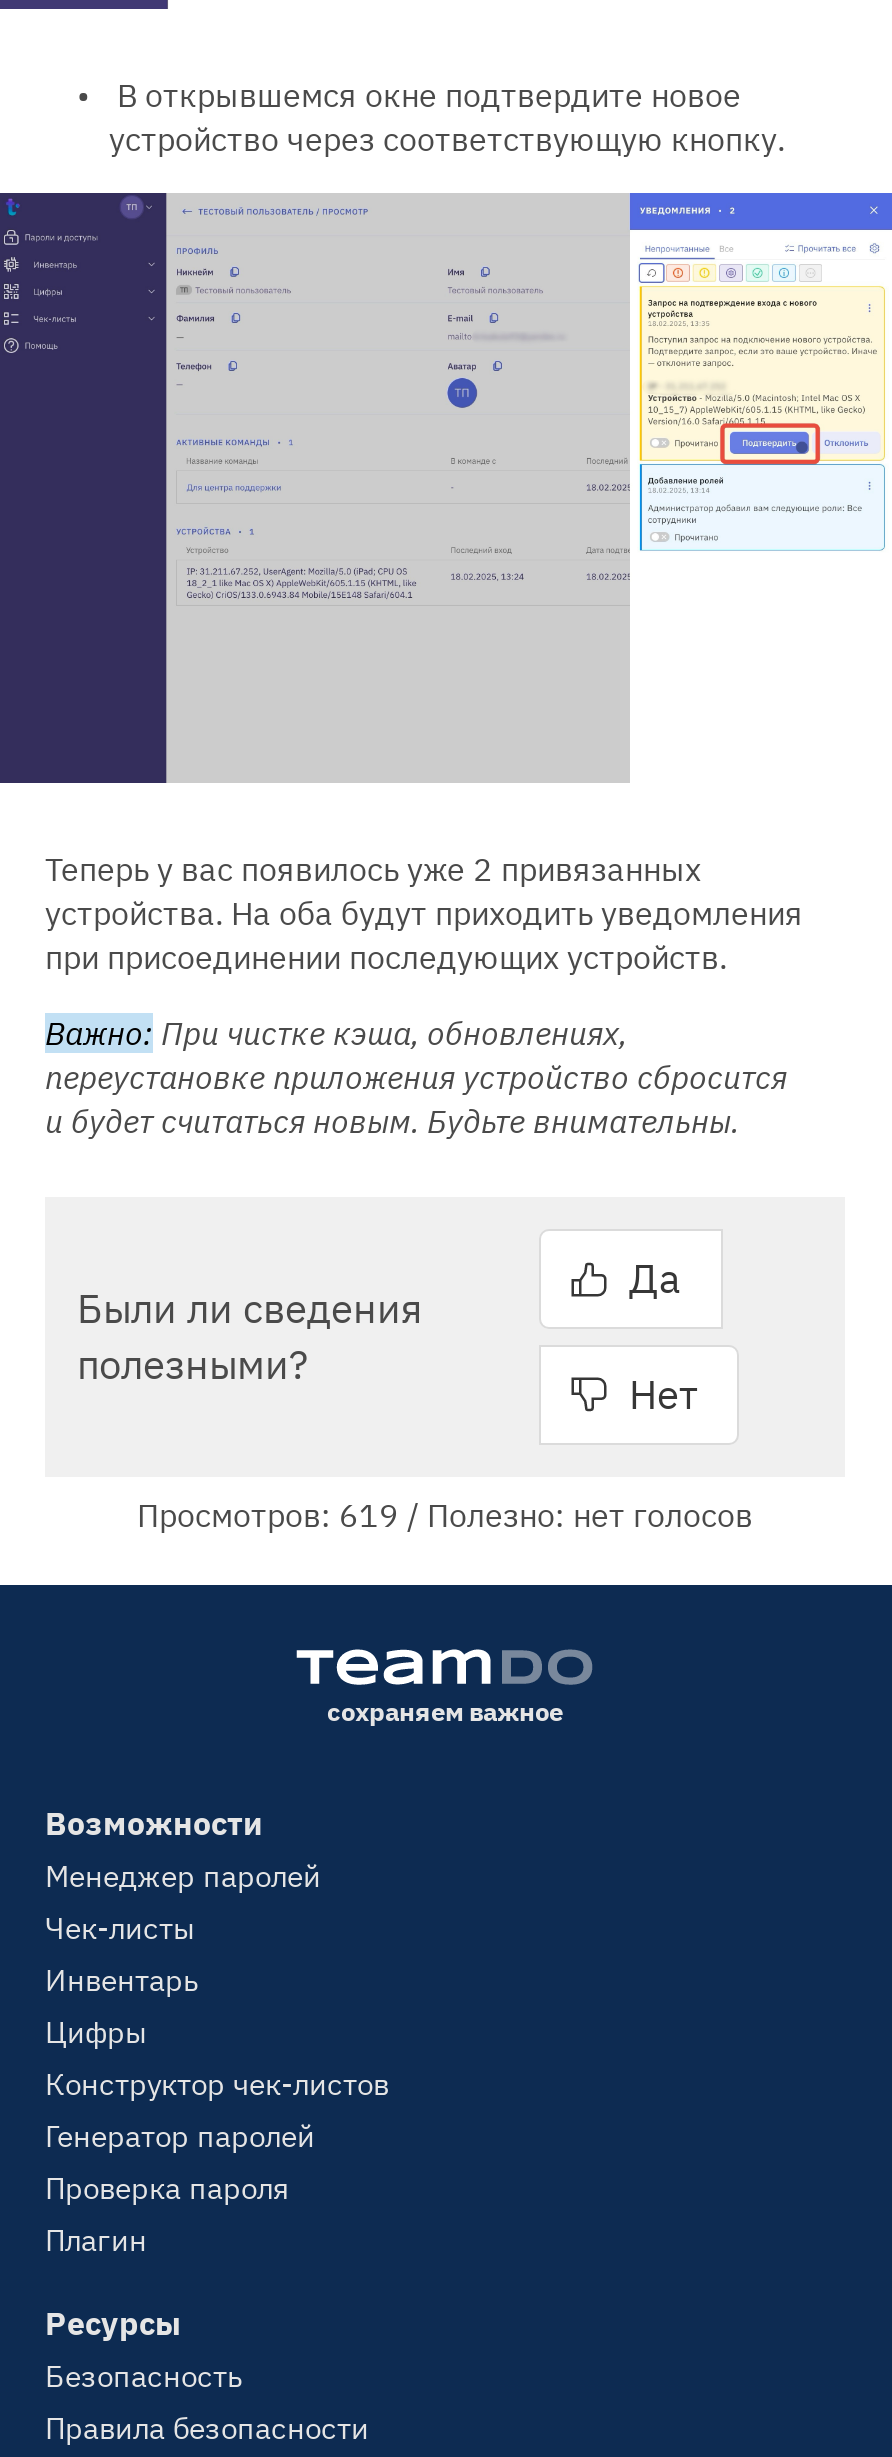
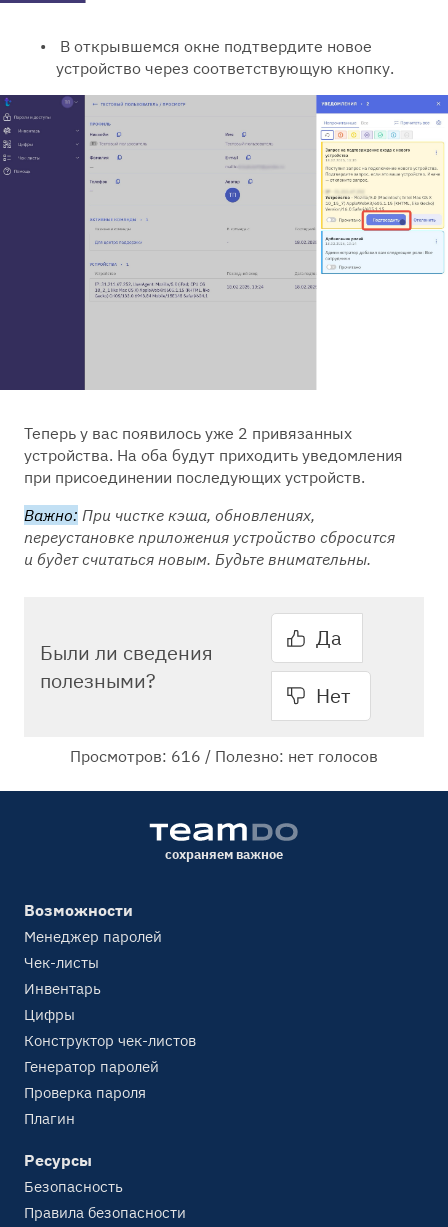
- Просмотров: 619 / Полезно: нет голосов
+ Просмотров: 616 / Полезно: нет голосов
